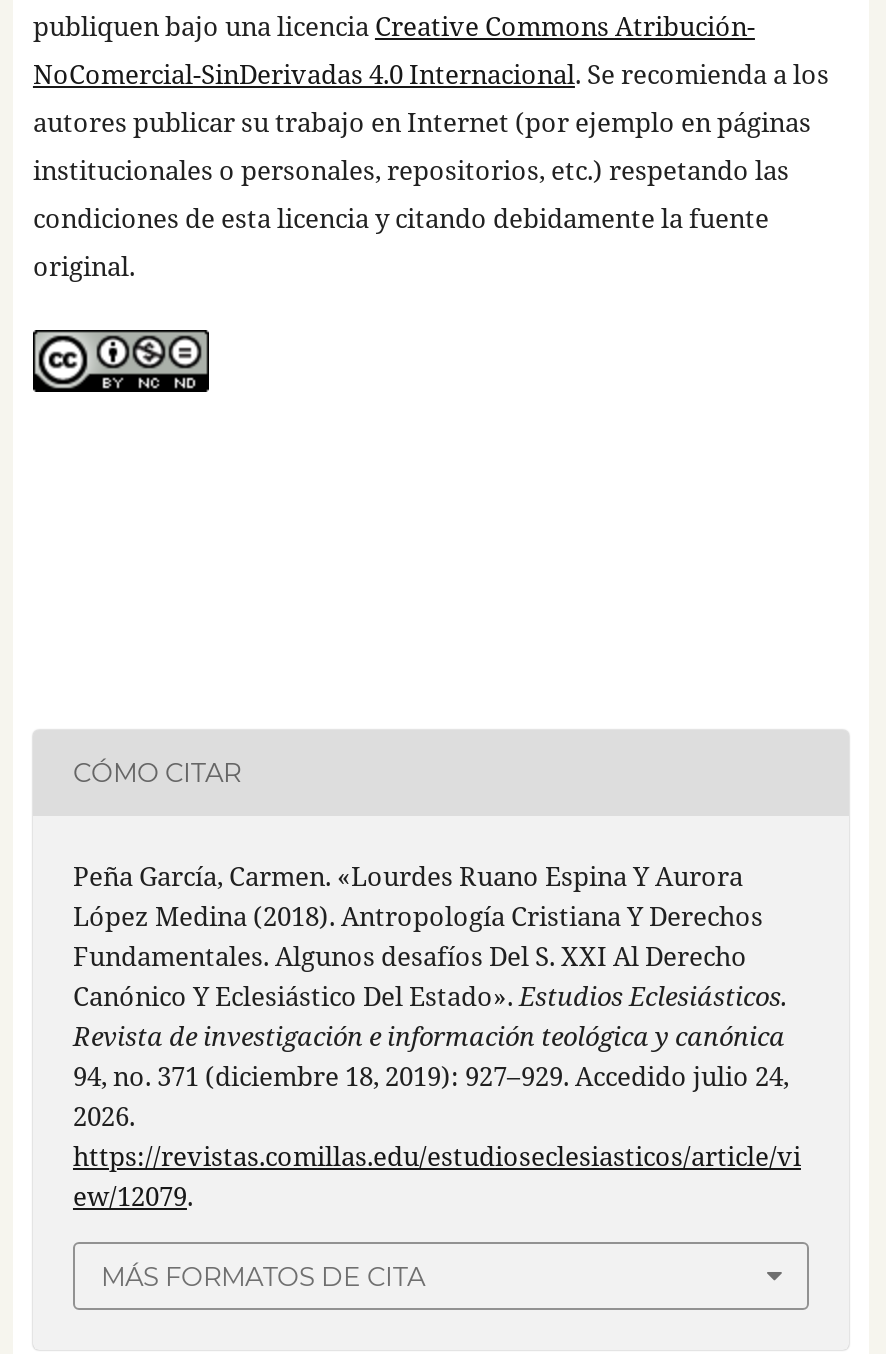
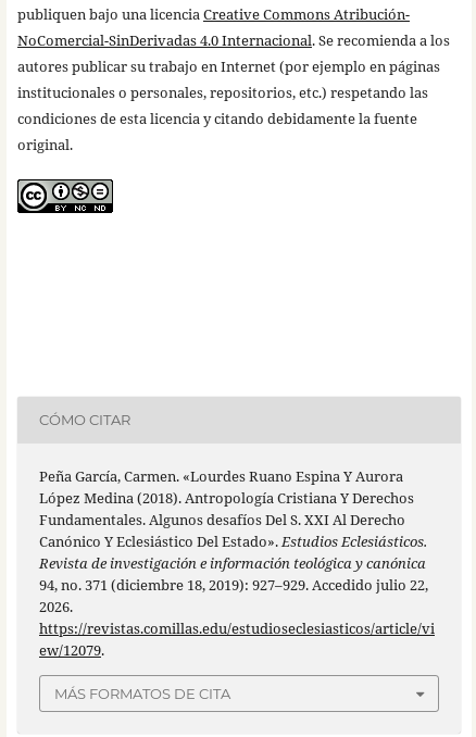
- 94, no. 371 (diciembre 18, 2019): 927–929. Accedido julio 24,
+ 94, no. 371 (diciembre 18, 2019): 927–929. Accedido julio 22,
